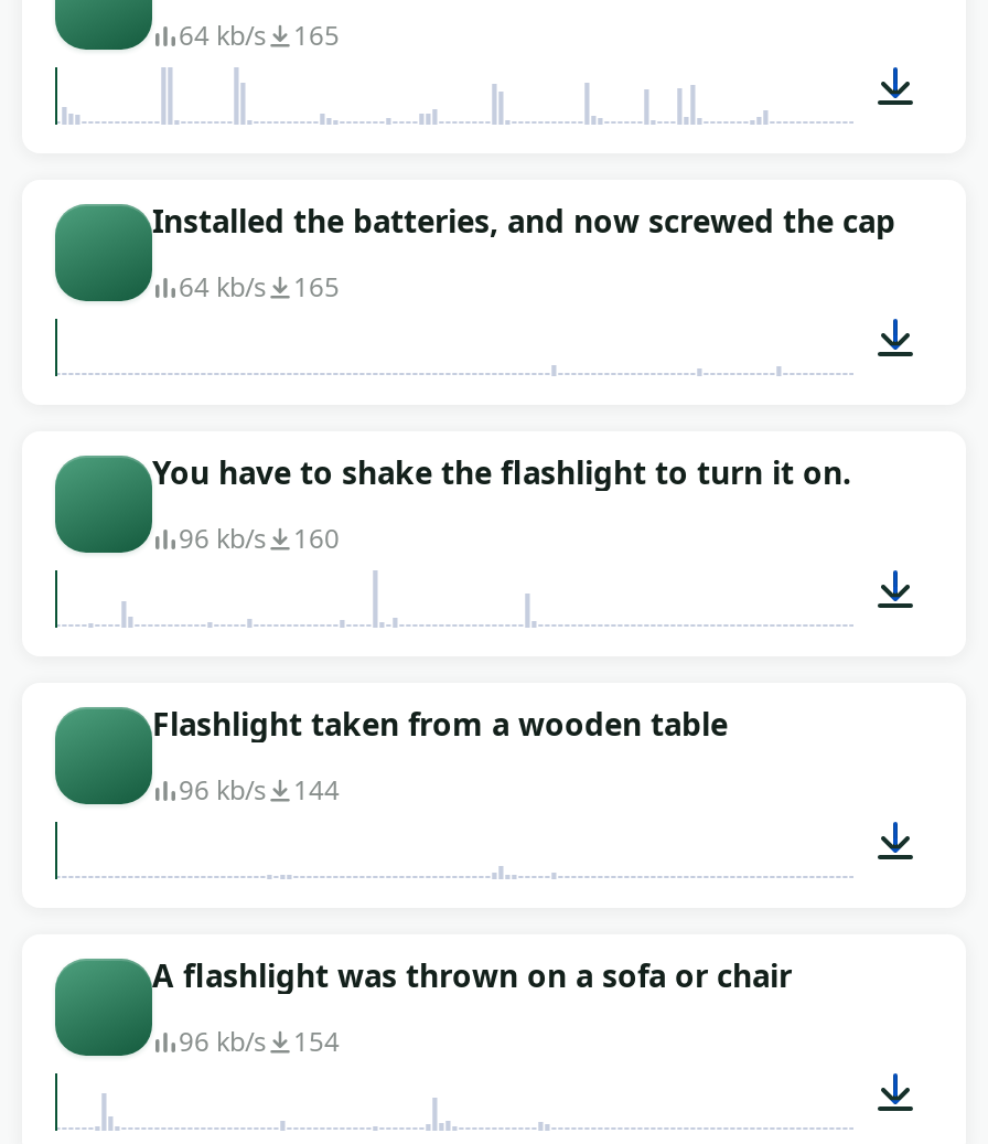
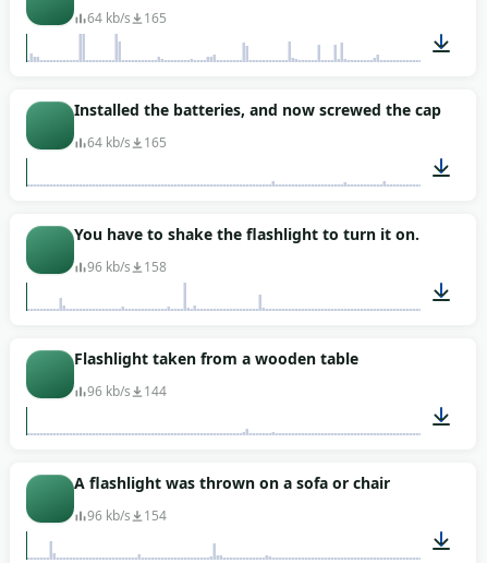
- 96 kb/s 160
+ 96 kb/s 158
